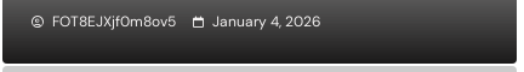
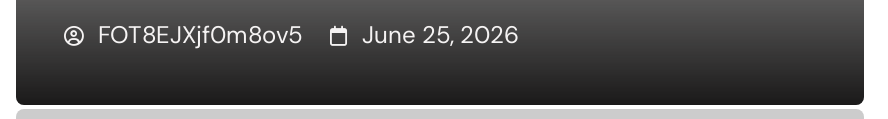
- January 4, 2026
+ June 25, 2026
